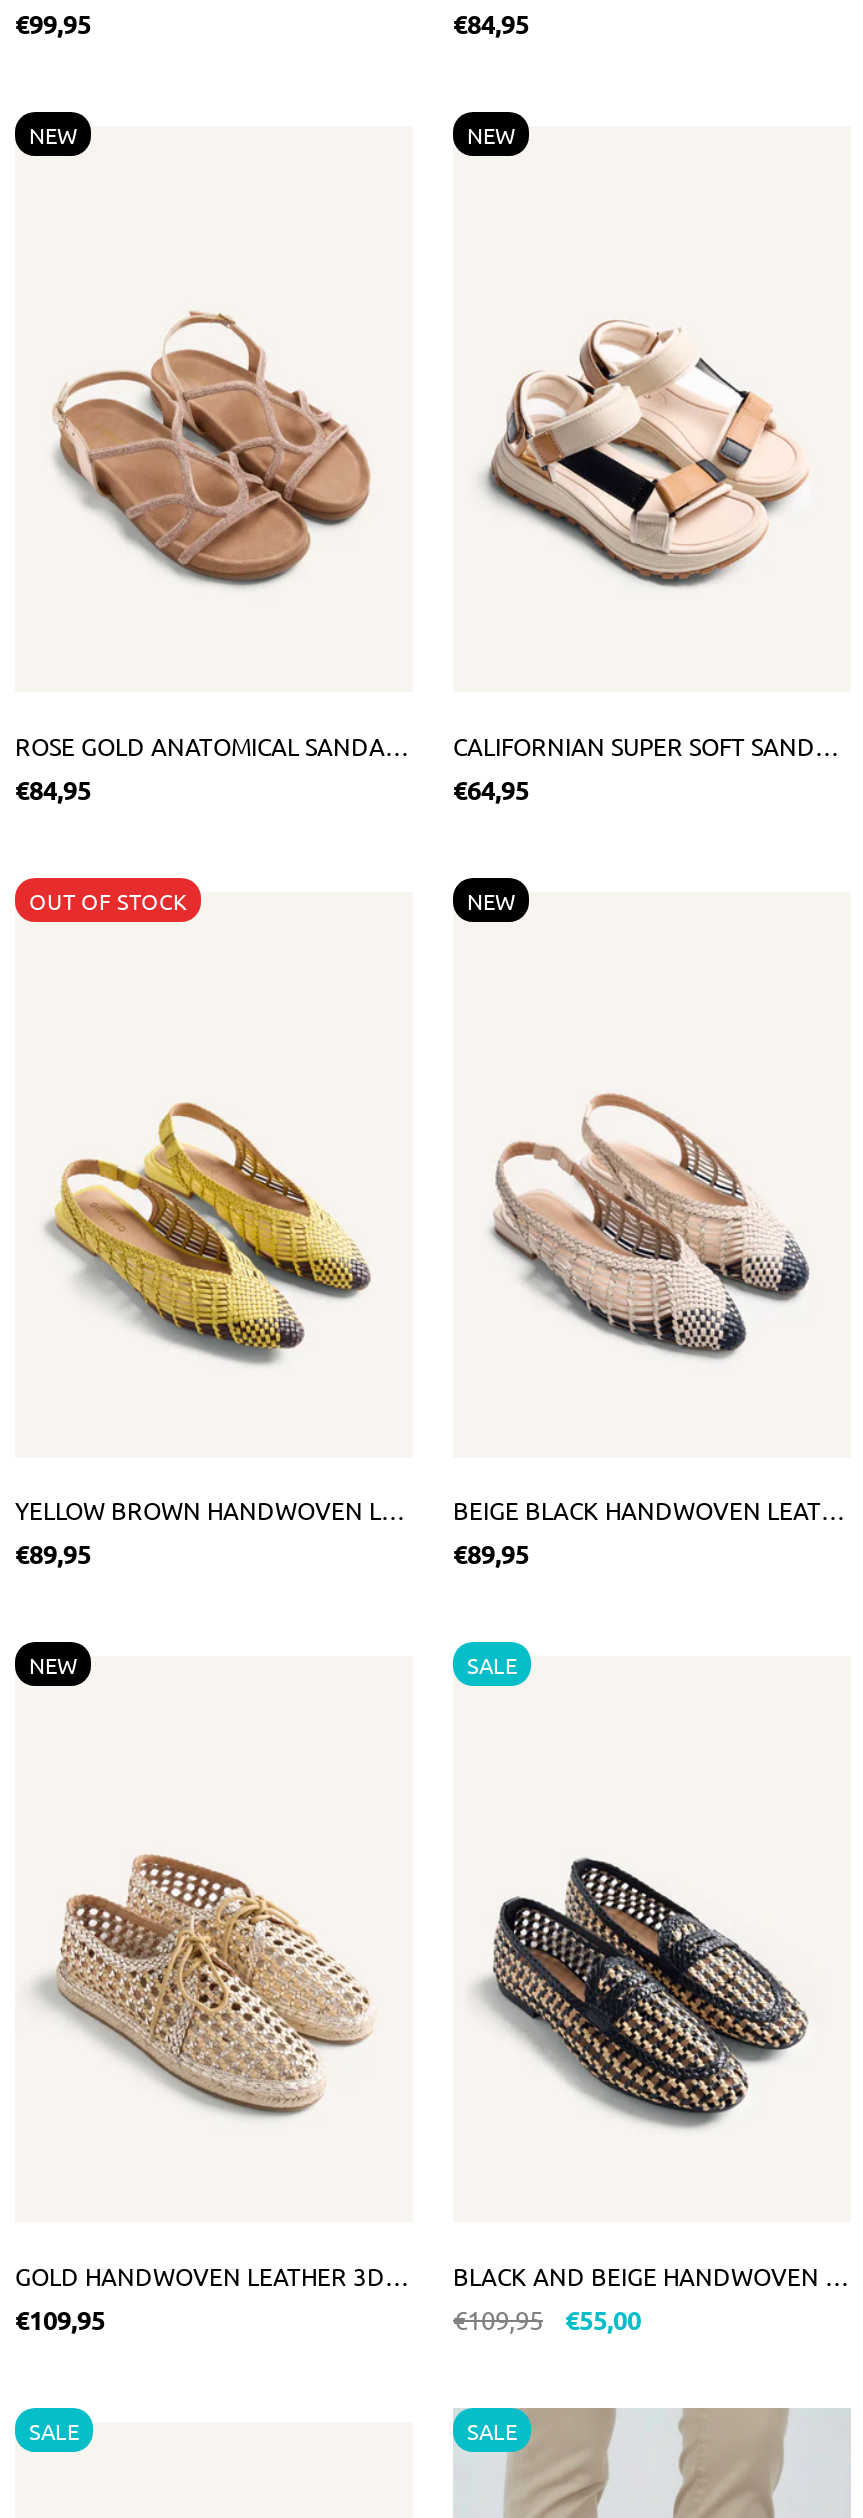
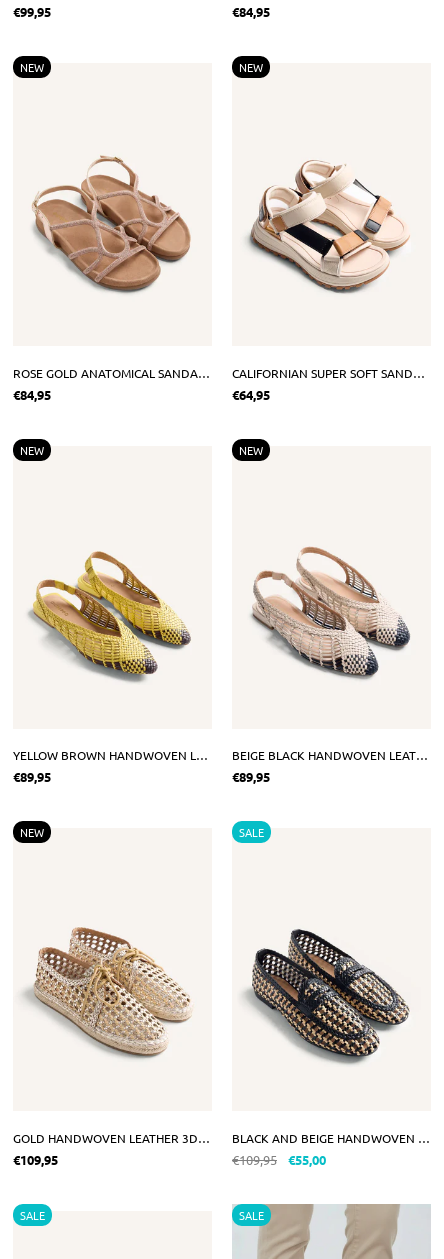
- OUT OF STOCK
+ NEW
